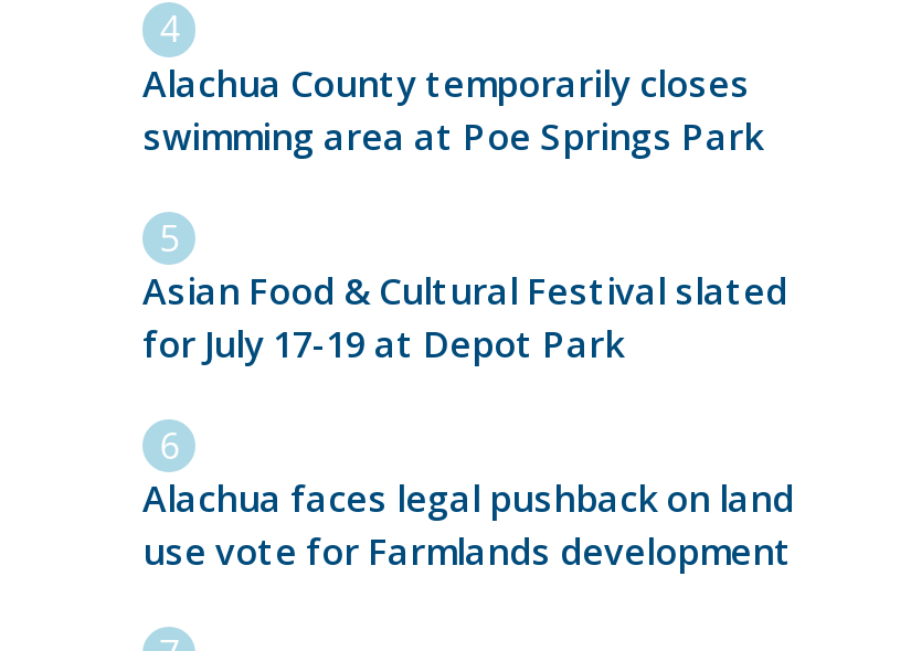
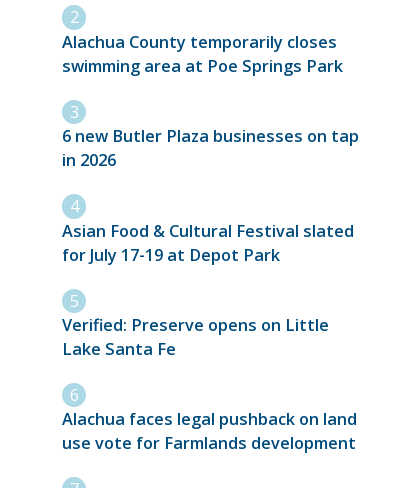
+ 6 new Butler Plaza businesses on tap
+ in 2026

+ Verified: Preserve opens on Little
+ Lake Santa Fe
